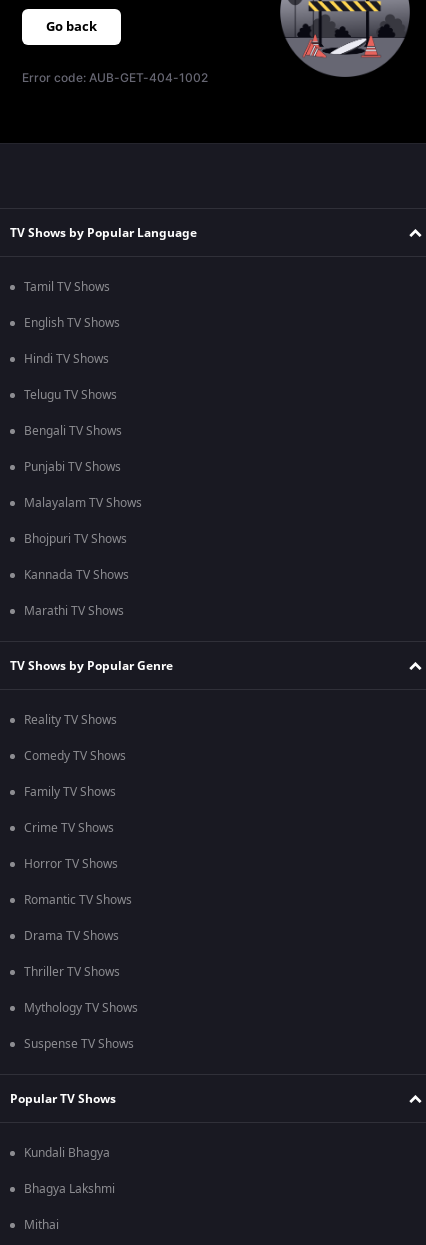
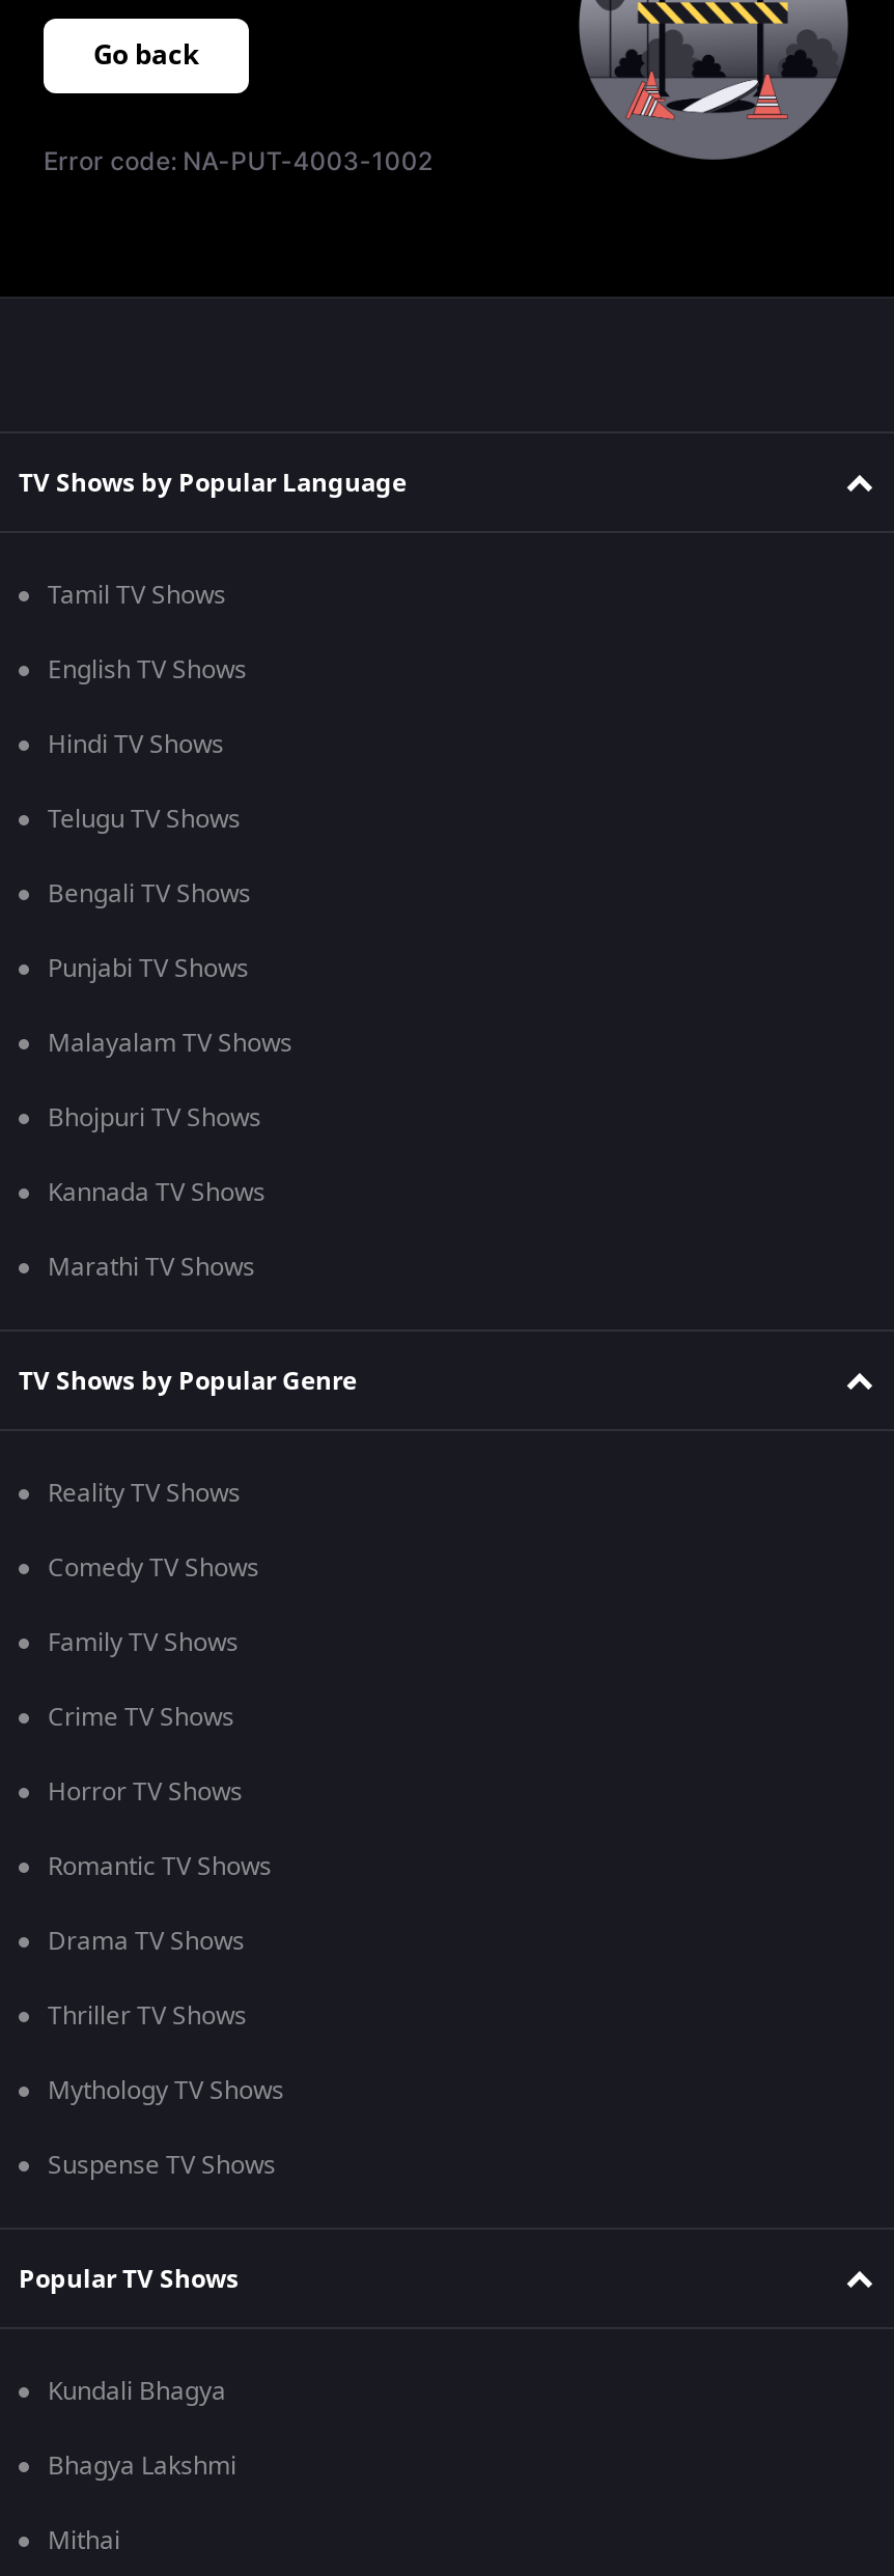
- Error code: AUB-GET-404-1002
+ Error code: NA-PUT-4003-1002
